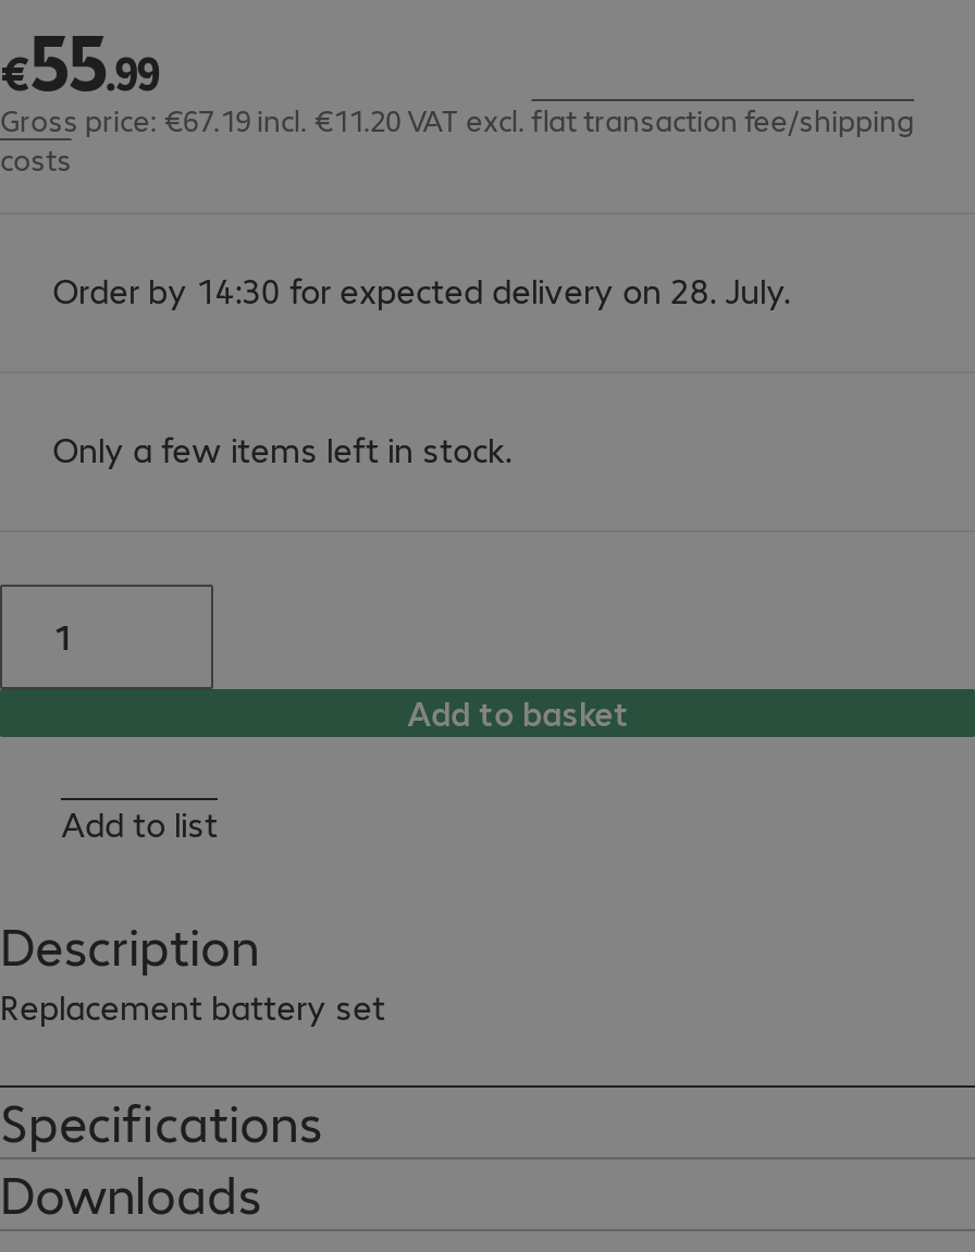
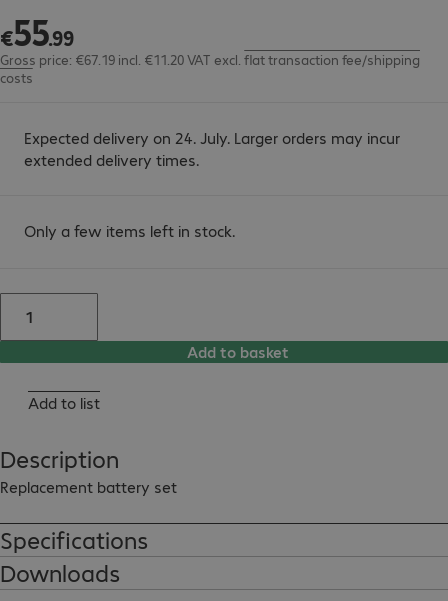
- Order by 14:30 for expected delivery on 28. July.
+ Expected delivery on 24. July. Larger orders may incur
+ extended delivery times.
